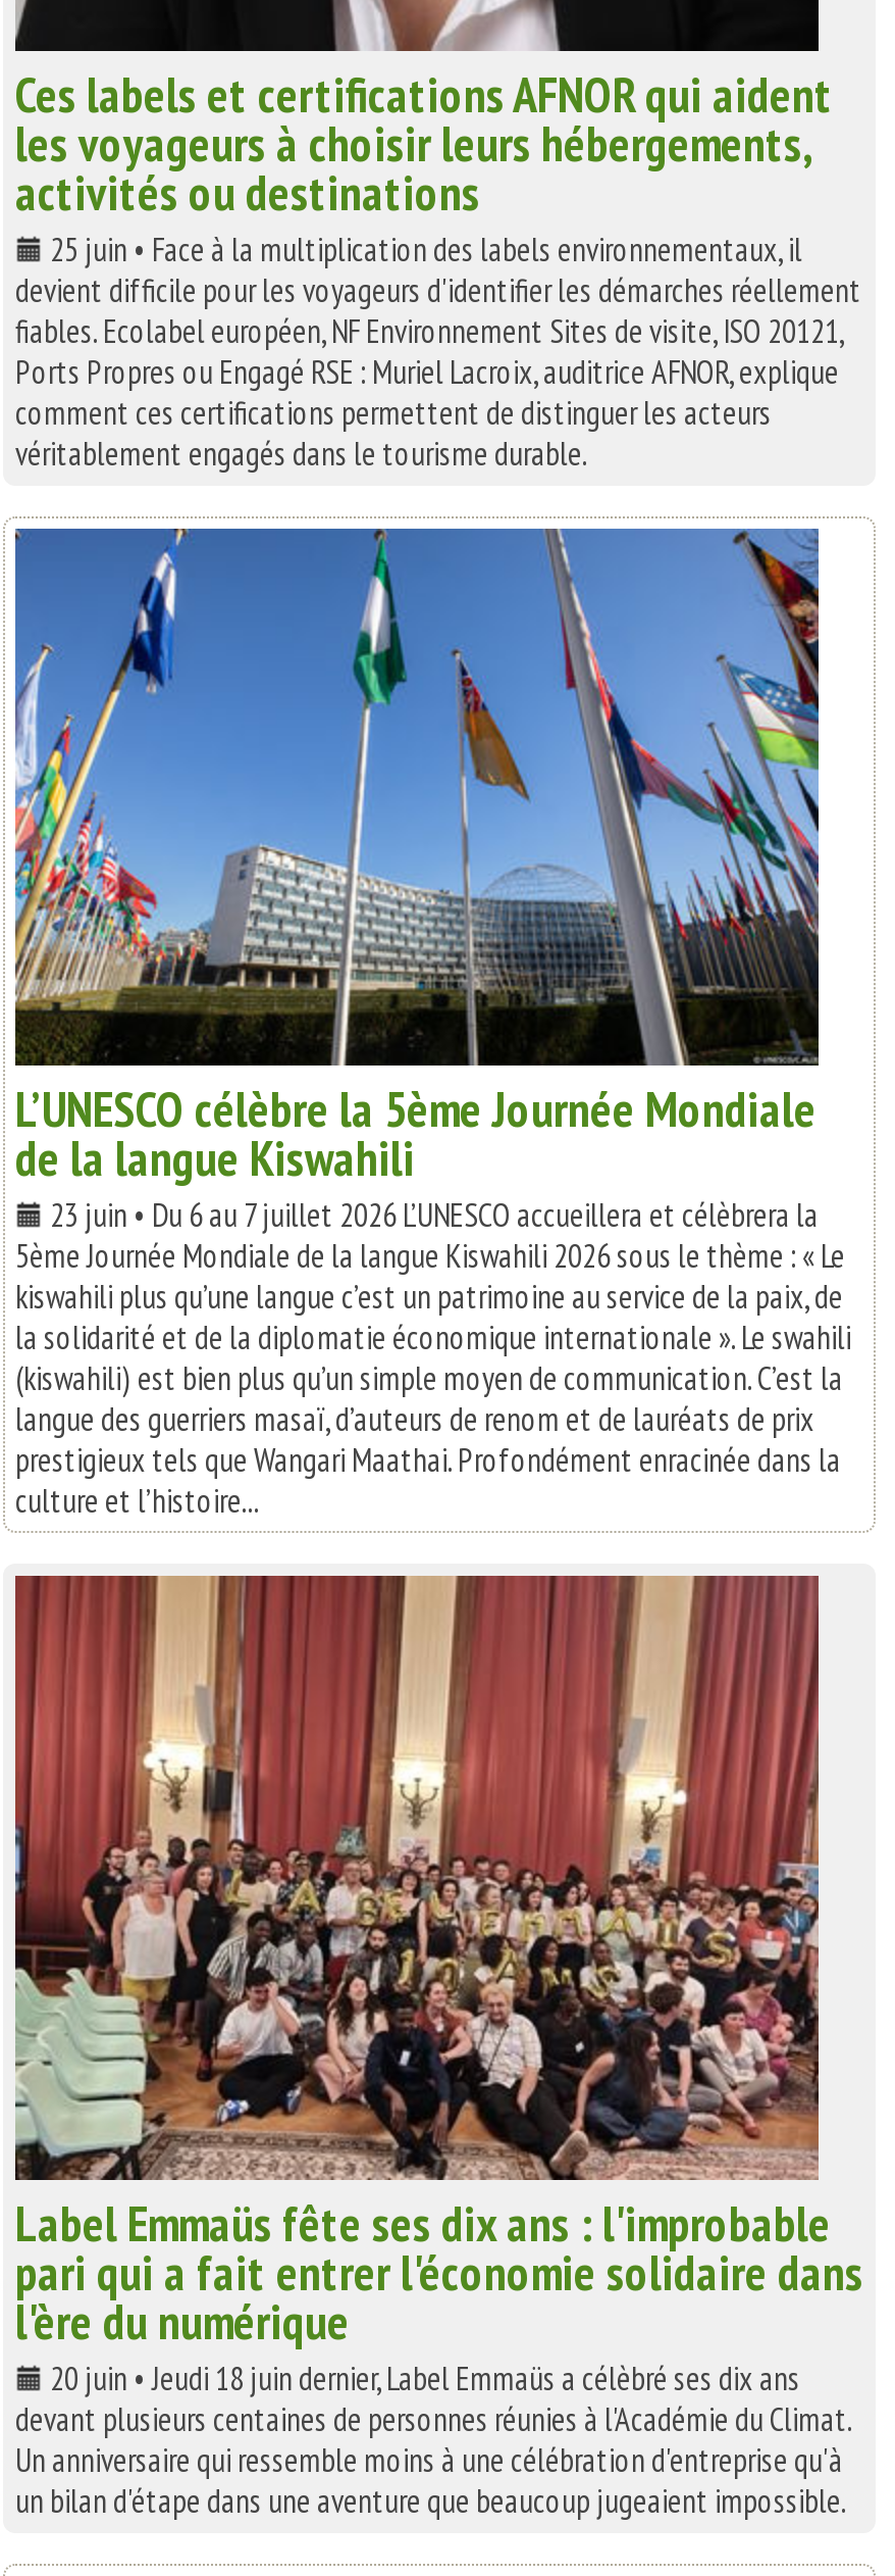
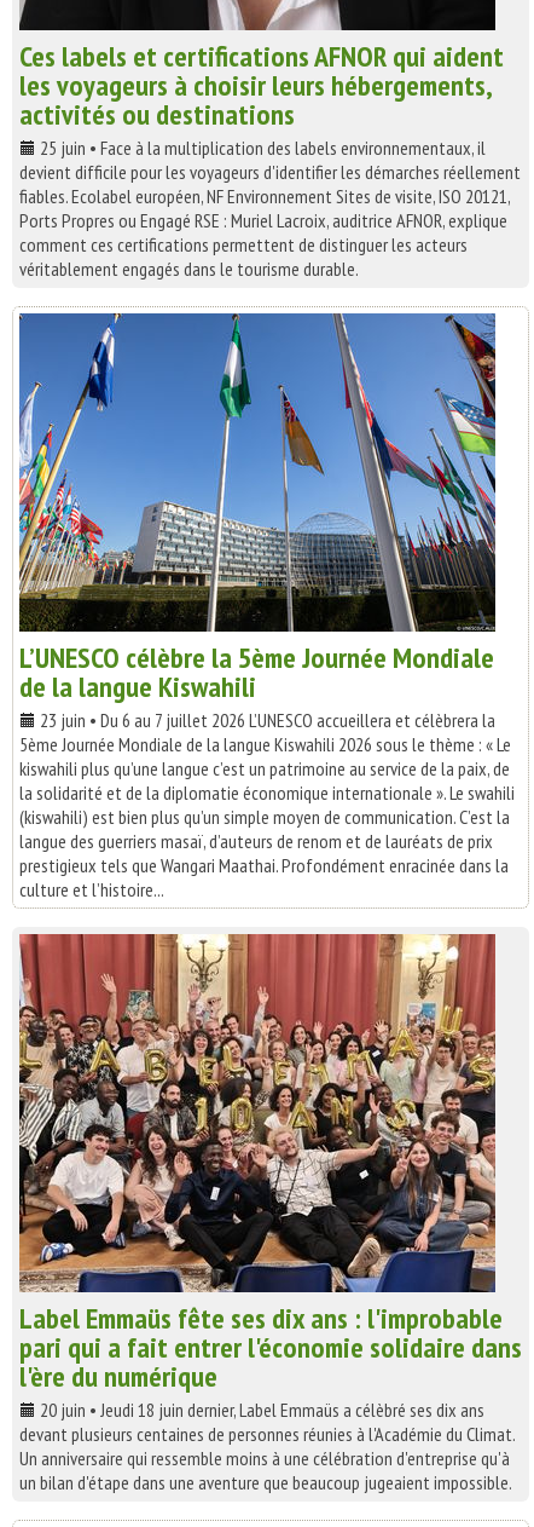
- [image]
+ [image]
